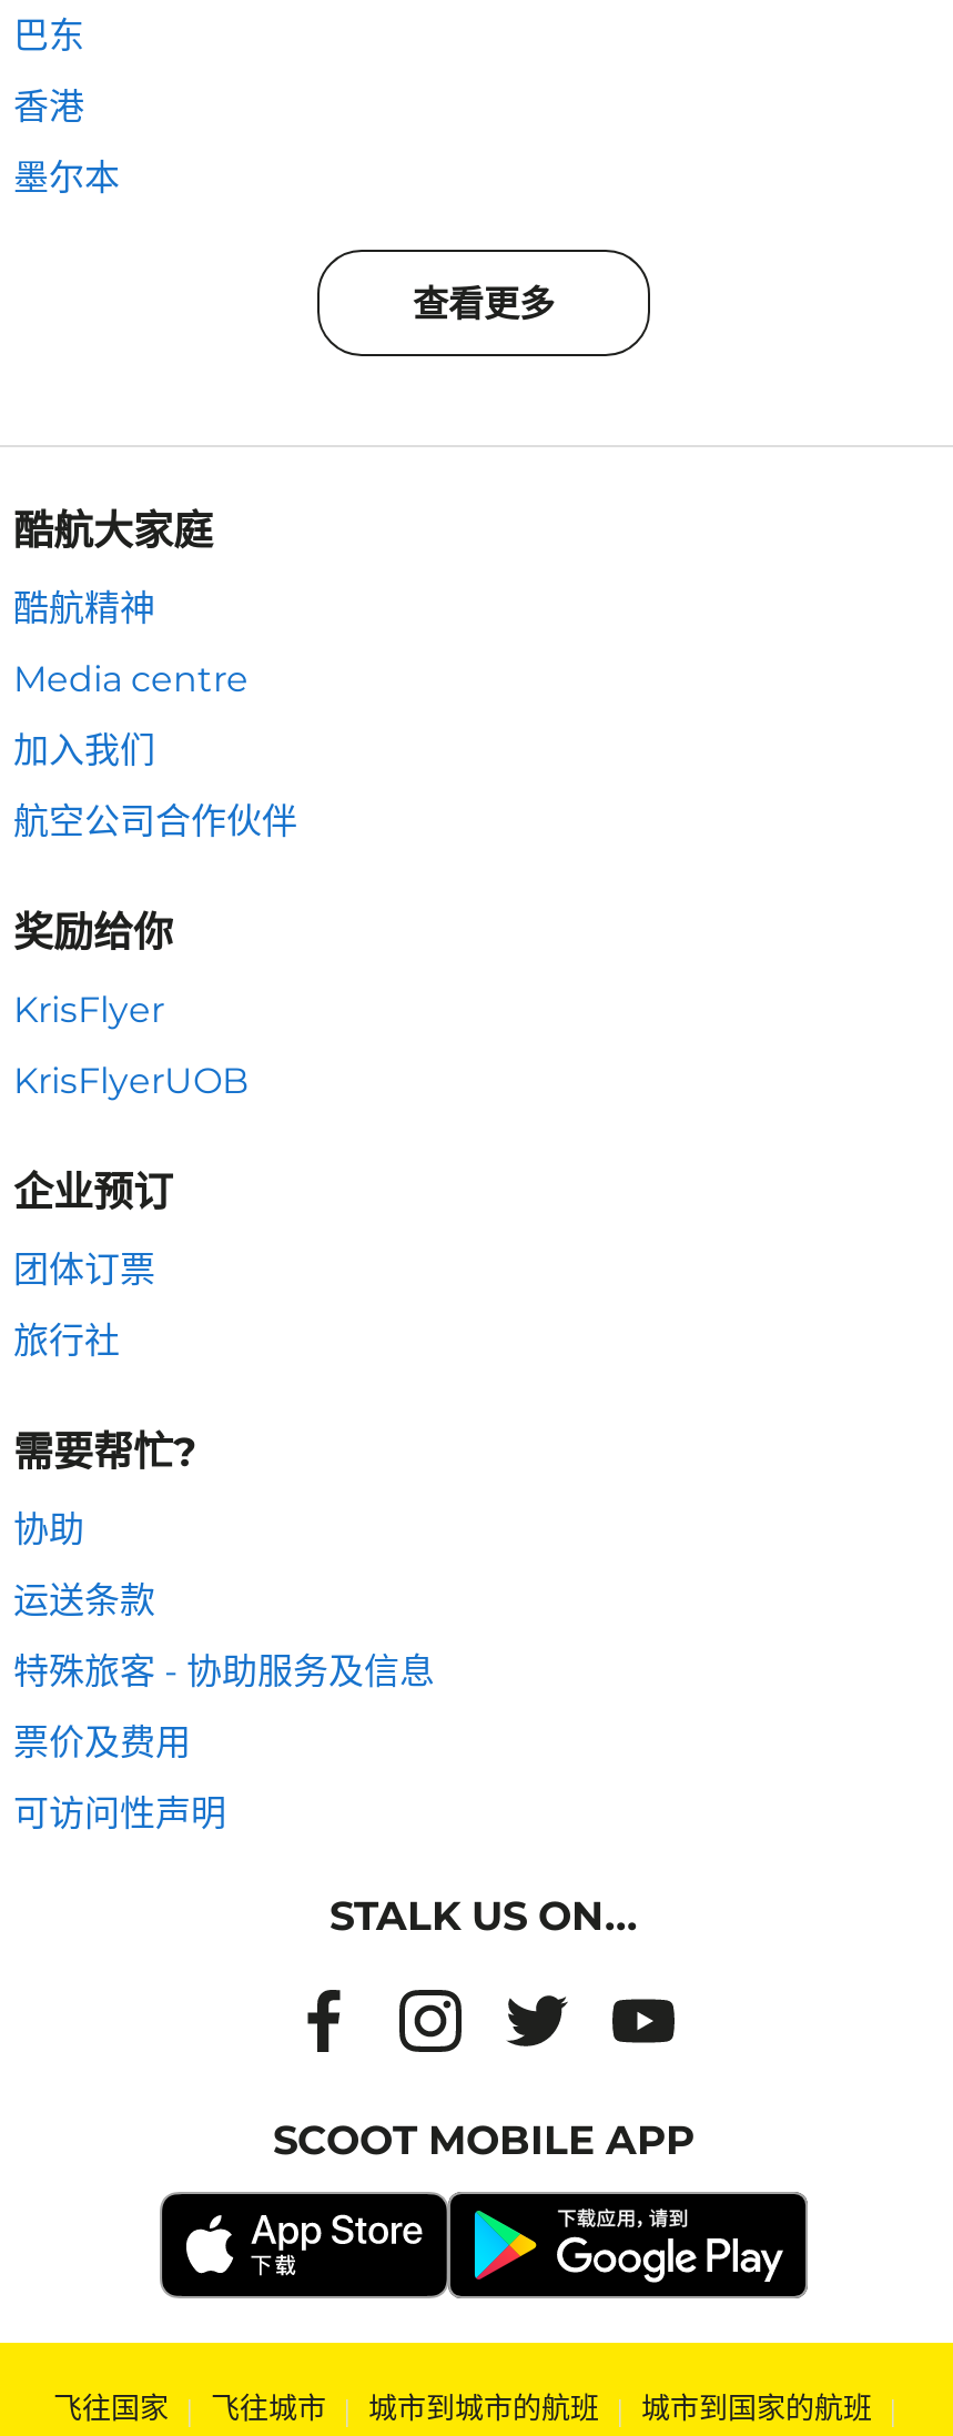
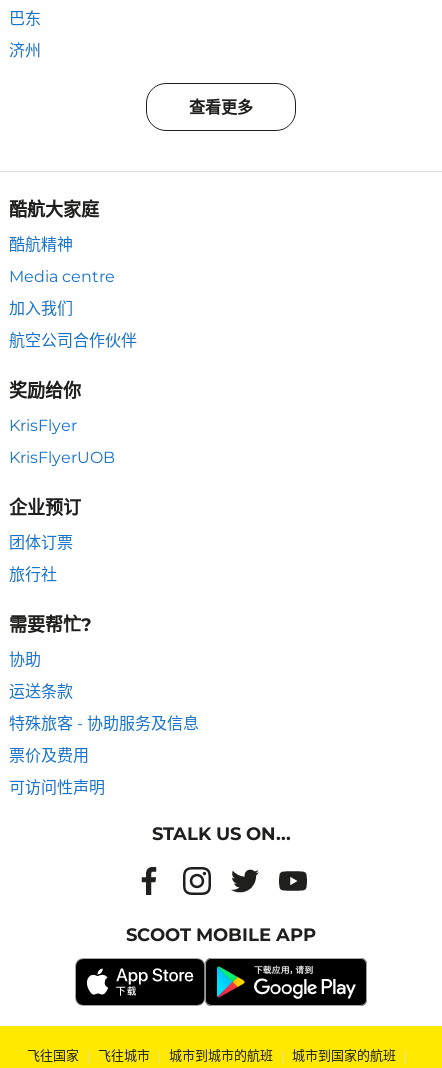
- 香港
- 墨尔本
+ 济州
